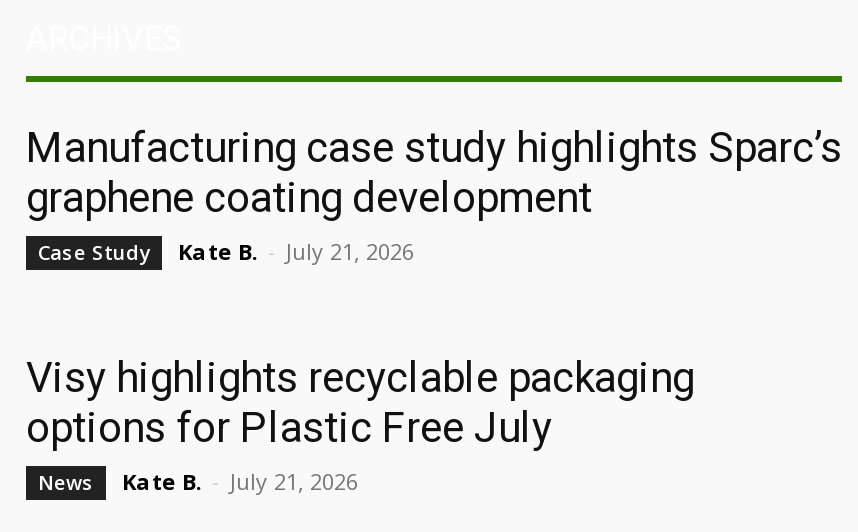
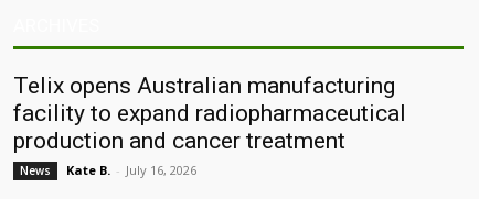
- Manufacturing case study highlights Sparc’s
- graphene coating development
- Case Study
- Kate B. - July 21, 2026
- Visy highlights recyclable packaging
- options for Plastic Free July
+ Telix opens Australian manufacturing
+ facility to expand radiopharmaceutical
+ production and cancer treatment

- News Kate B. - July 21, 2026
+ News Kate B. - July 16, 2026
